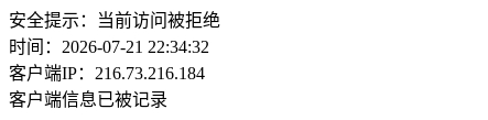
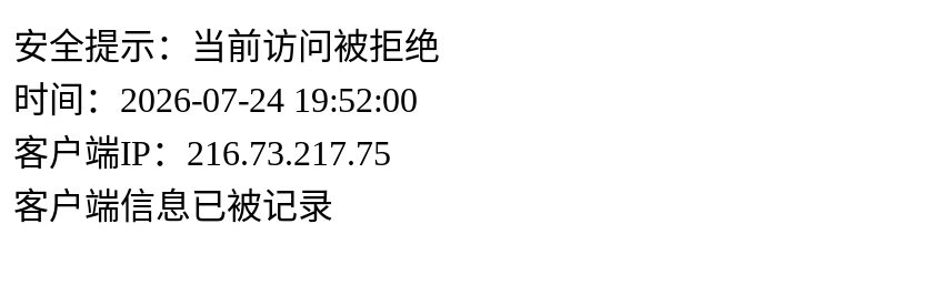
- 时间：2026-07-21 22:34:32
+ 时间：2026-07-24 19:52:00

- 客户端IP：216.73.216.184
+ 客户端IP：216.73.217.75
